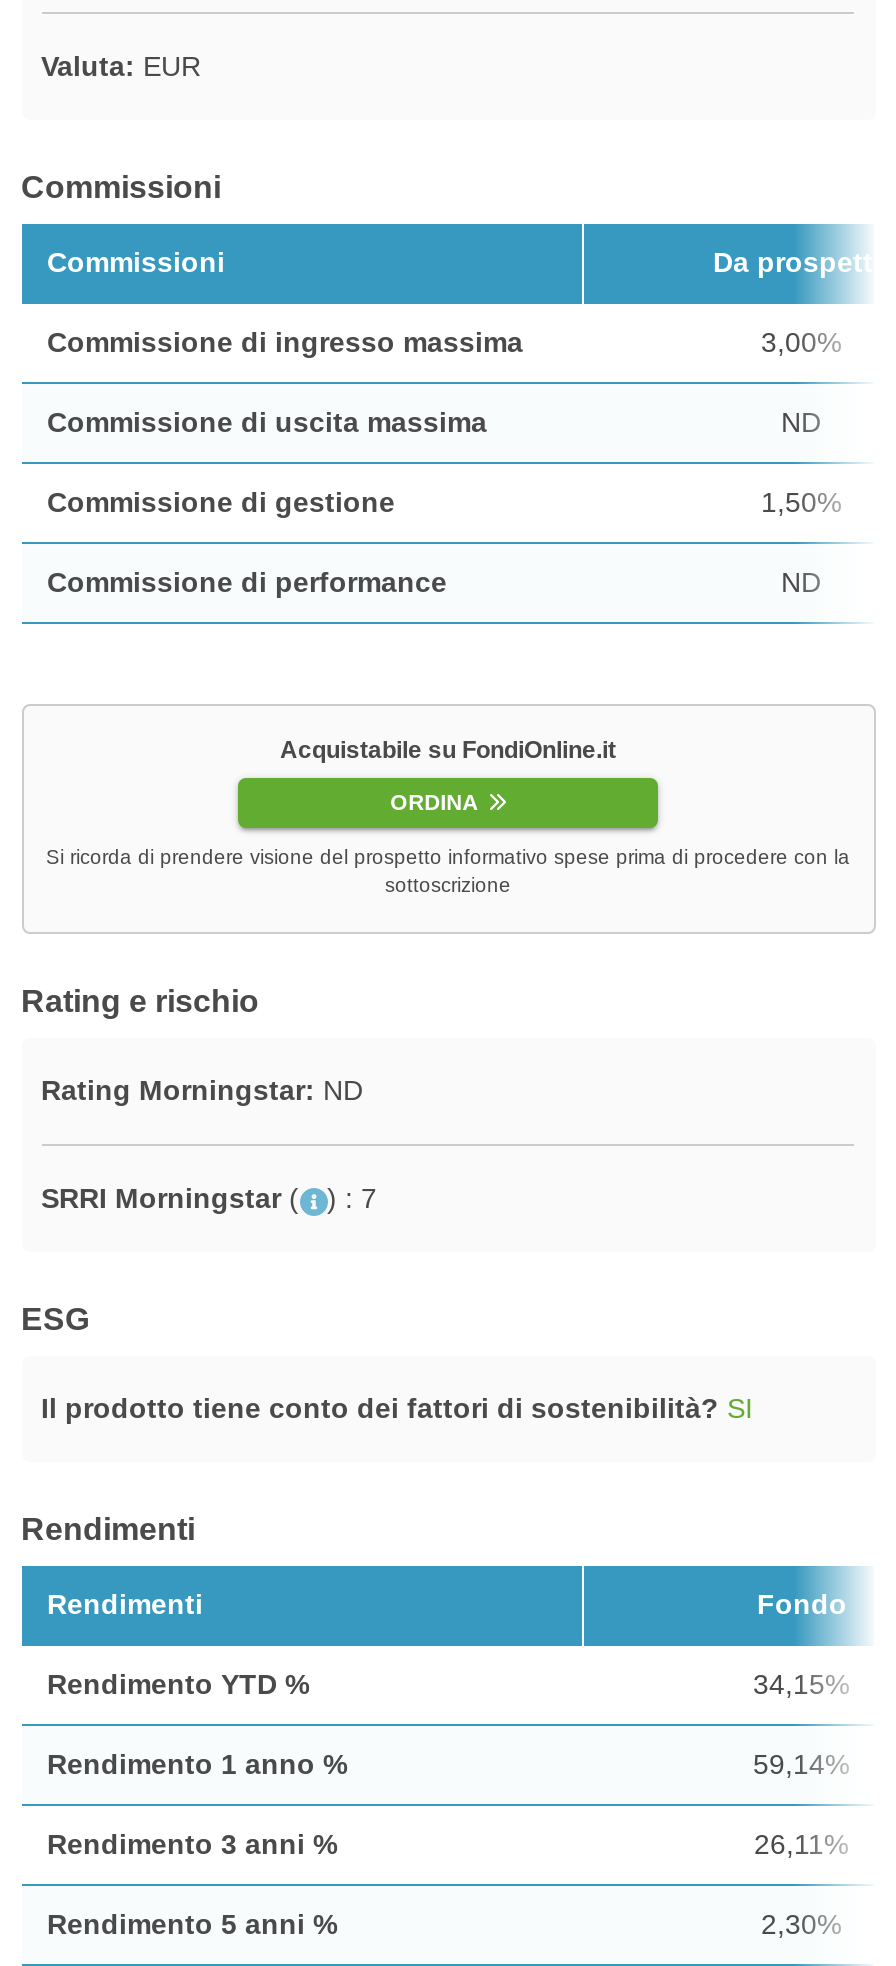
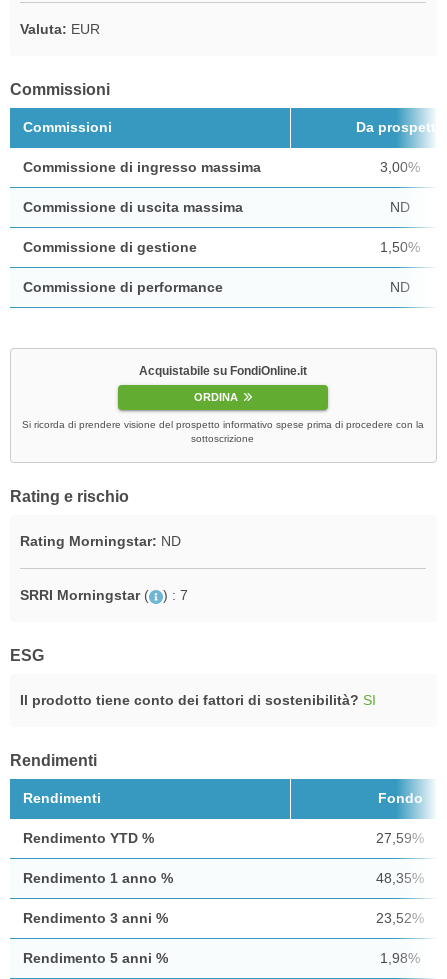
- 34,15%
+ 27,59%

- 59,14%
+ 48,35%

- 26,11%
+ 23,52%

- 2,30%
+ 1,98%
